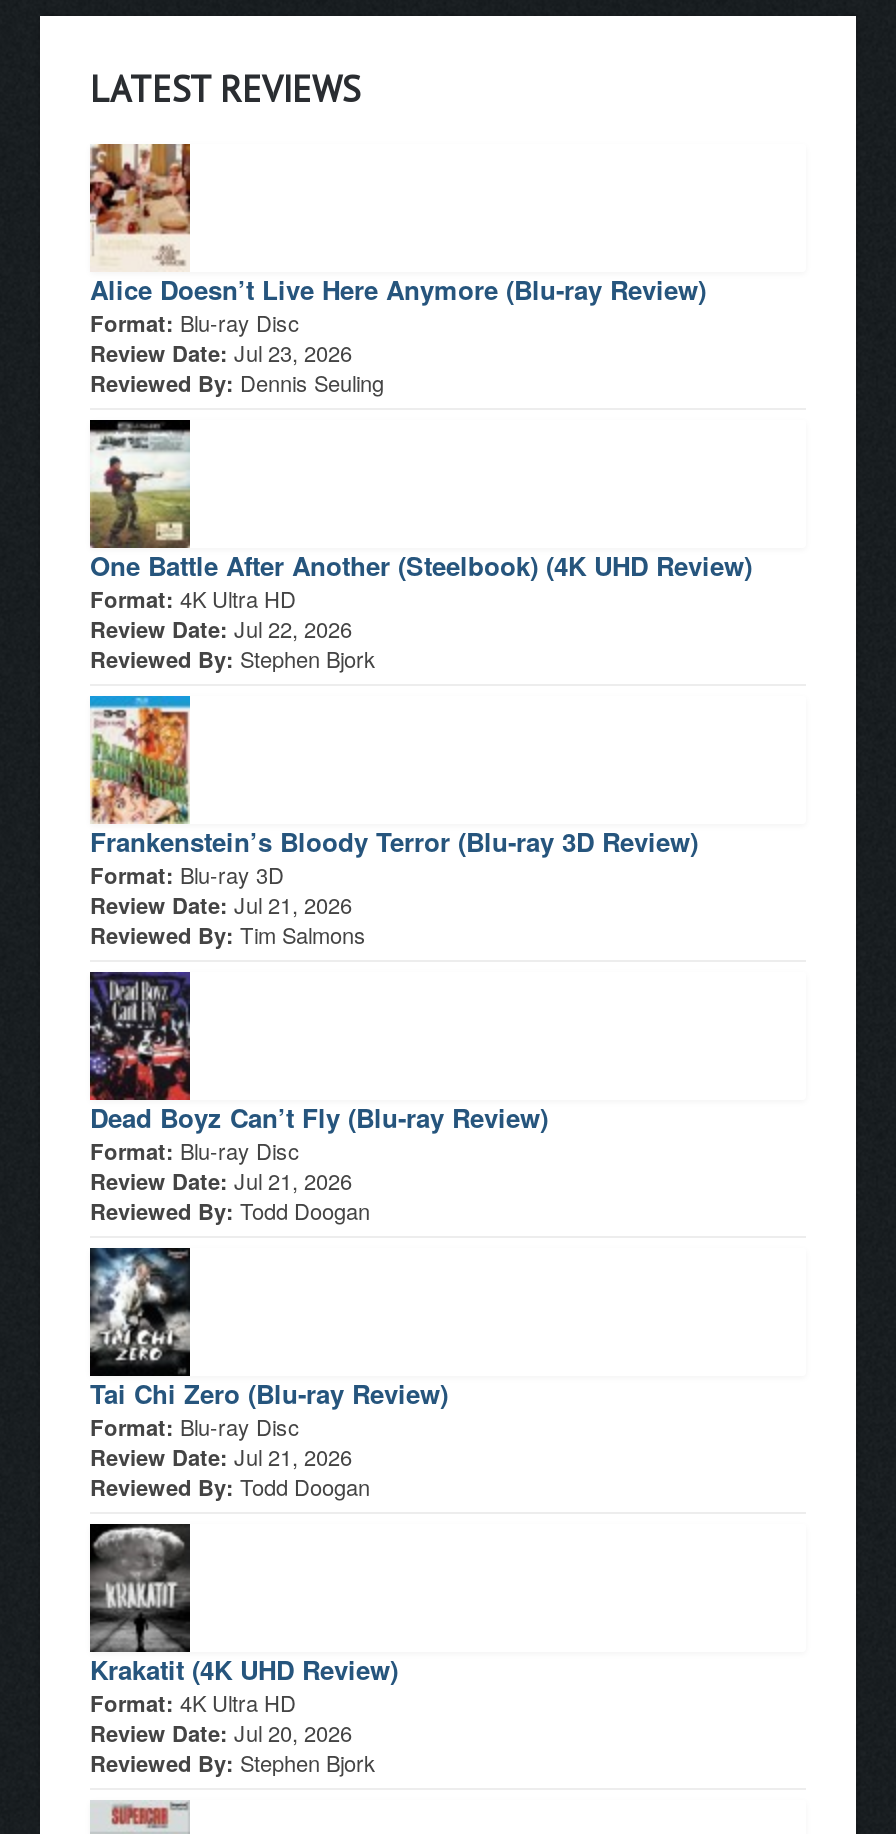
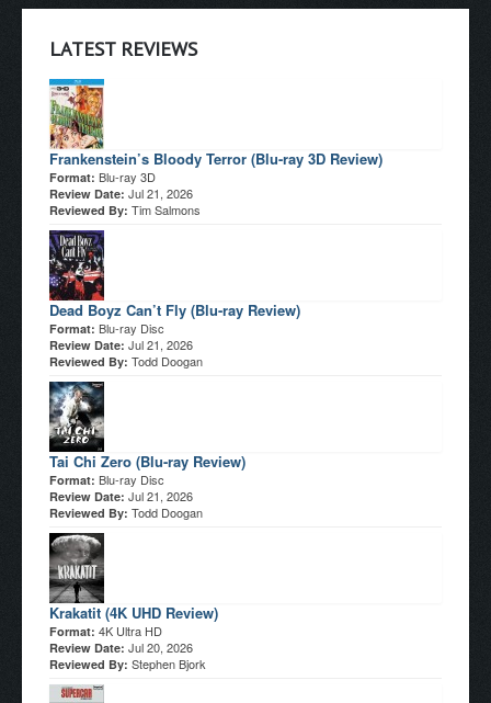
- [image]
- Alice Doesn’t Live Here Anymore (Blu-ray Review)
- Format: Blu-ray Disc
- Review Date: Jul 23, 2026
- Reviewed By: Dennis Seuling

- [image]
- One Battle After Another (Steelbook) (4K UHD Review)
- Format: 4K Ultra HD
- Review Date: Jul 22, 2026
- Reviewed By: Stephen Bjork
